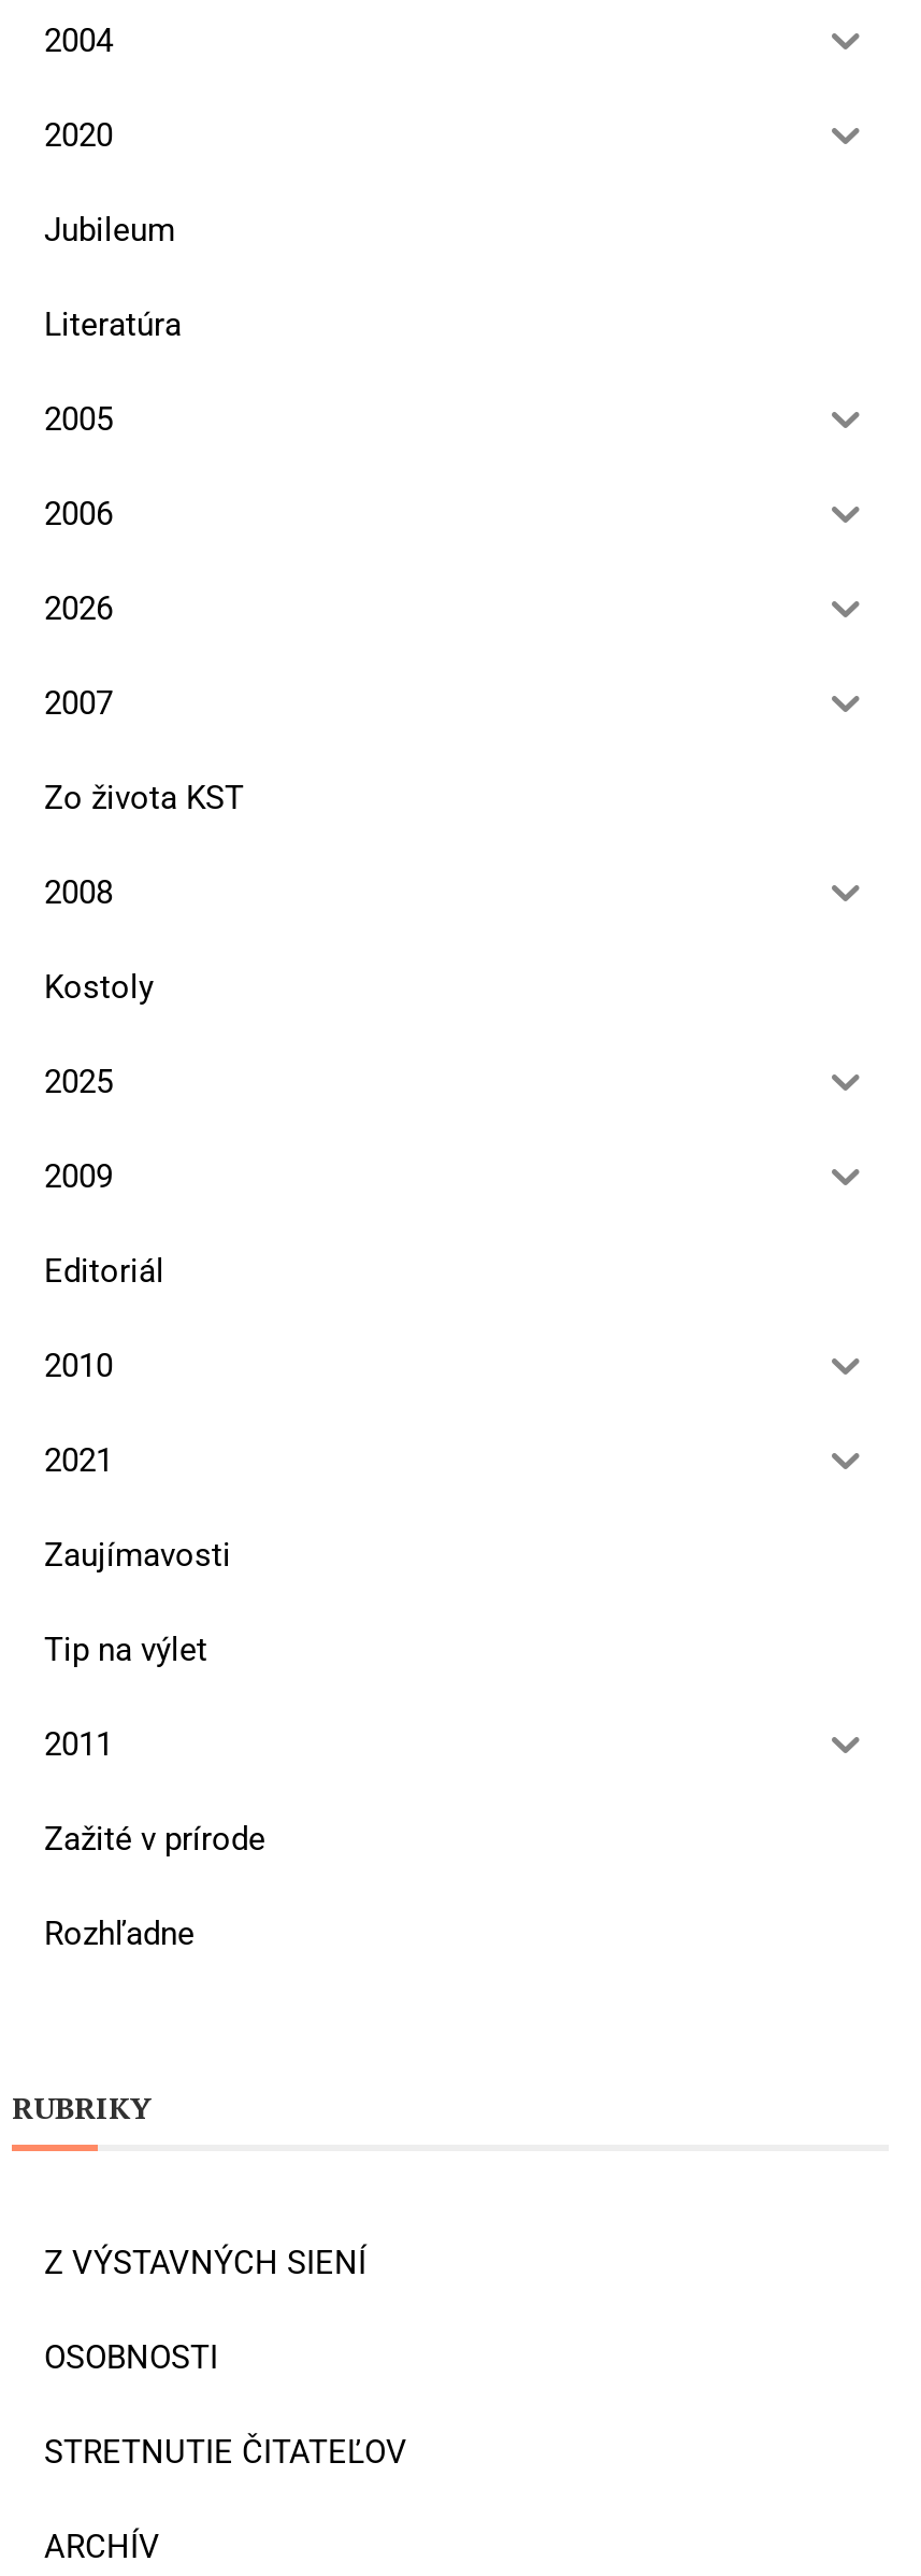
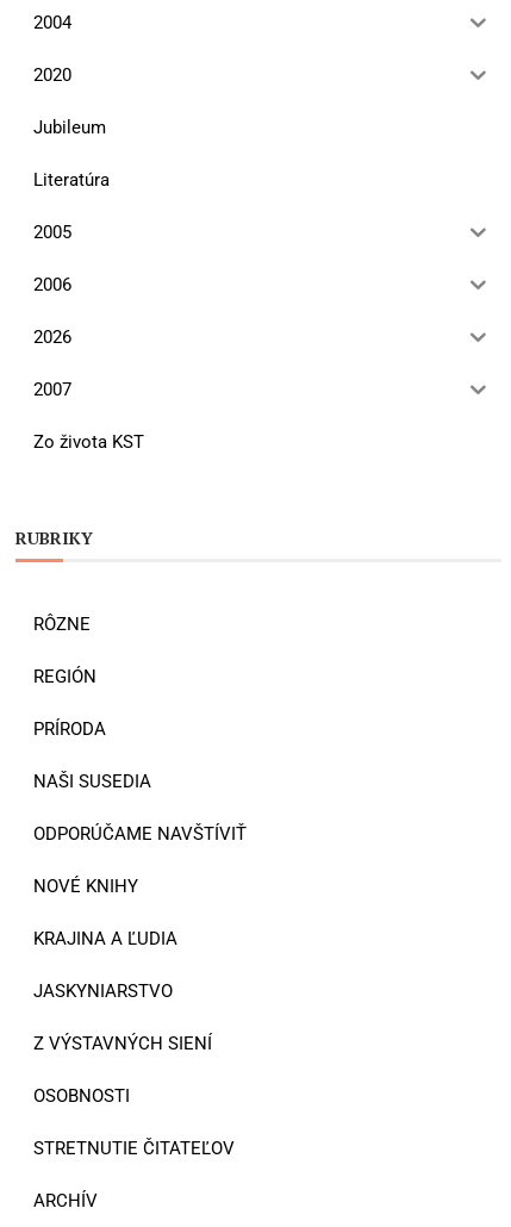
- 2008
- Kostoly
- 2025
- 2009
- Editoriál
- 2010
- 2021
- Zaujímavosti
- Tip na výlet
- 2011
- Zažité v prírode
- Rozhľadne

moved up: RUBRIKY

+ RÔZNE
+ REGIÓN
+ PRÍRODA
+ NAŠI SUSEDIA
+ ODPORÚČAME NAVŠTÍVIŤ
+ NOVÉ KNIHY
+ KRAJINA A ĽUDIA
+ JASKYNIARSTVO
